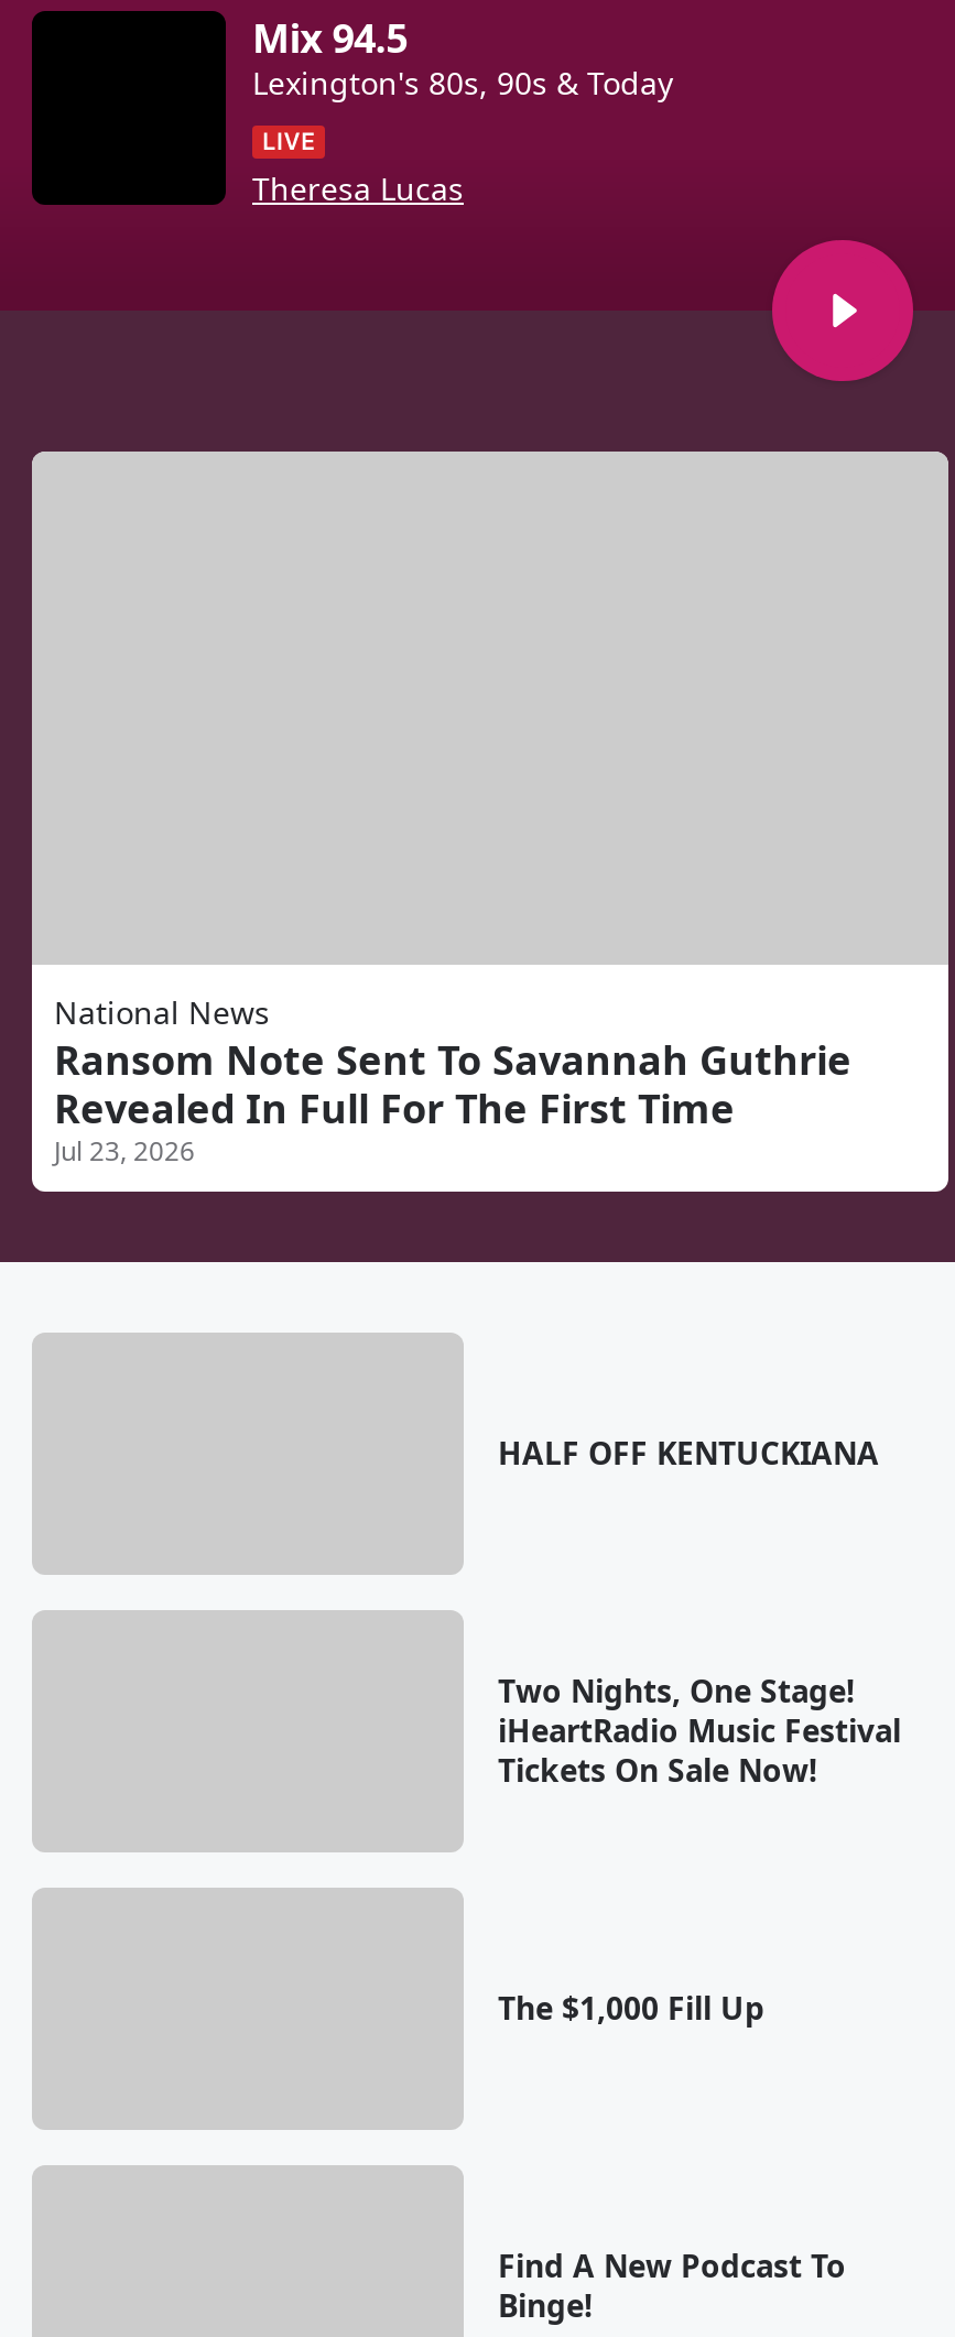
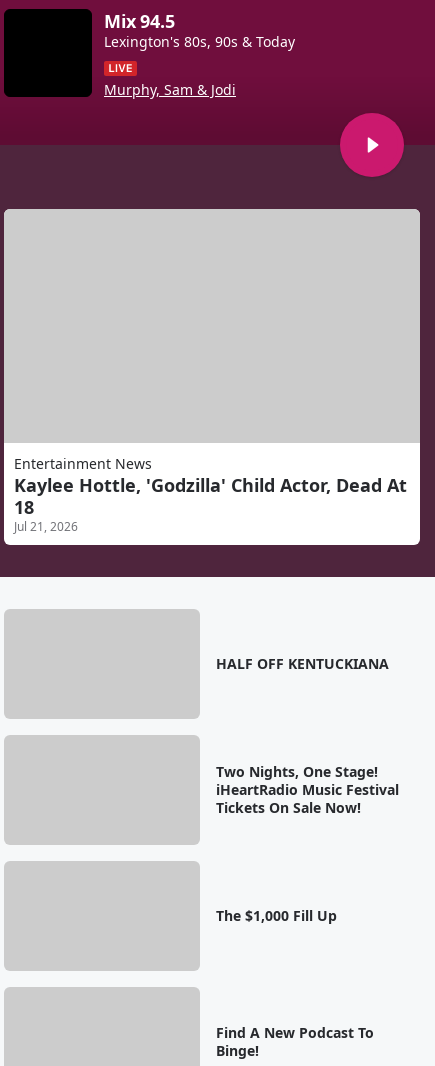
- Theresa Lucas
+ Murphy, Sam & Jodi

- National News
- Ransom Note Sent To Savannah Guthrie
- Revealed In Full For The First Time
- Jul 23, 2026
+ Entertainment News
+ Kaylee Hottle, 'Godzilla' Child Actor, Dead At
+ 18
+ Jul 21, 2026
